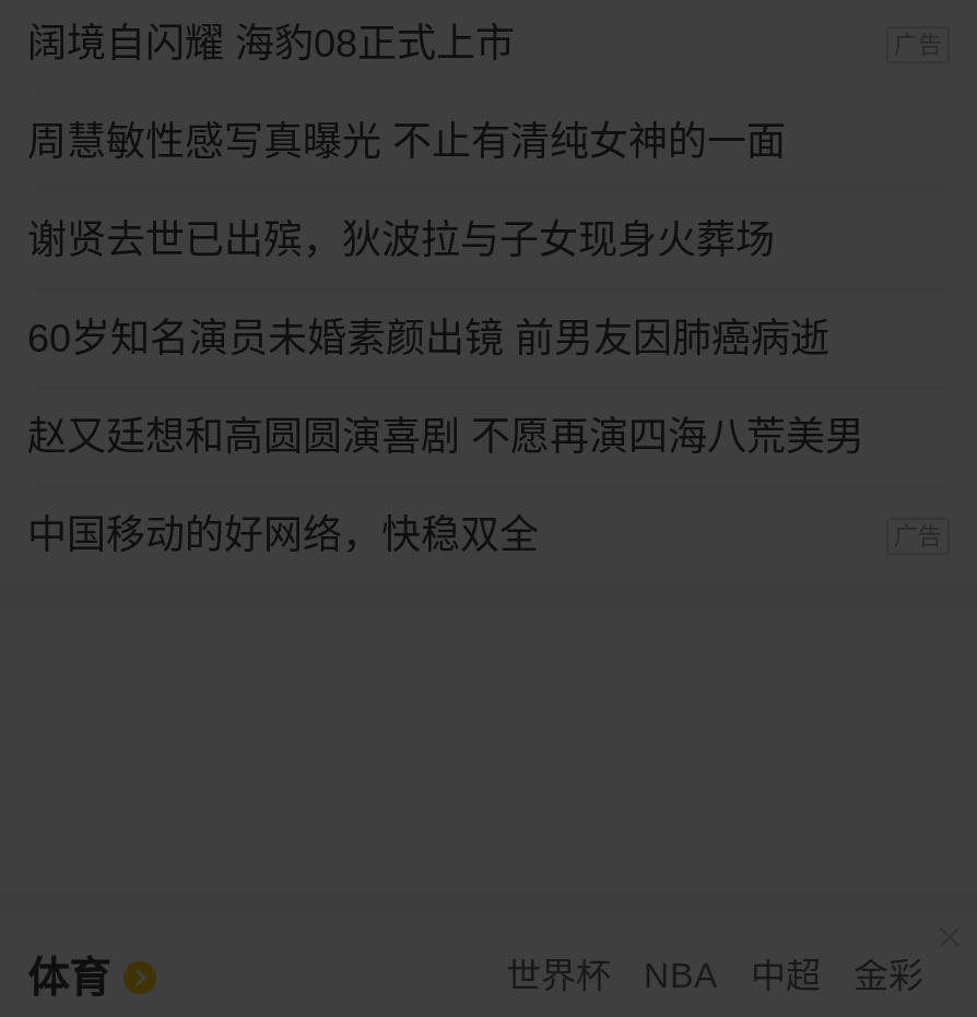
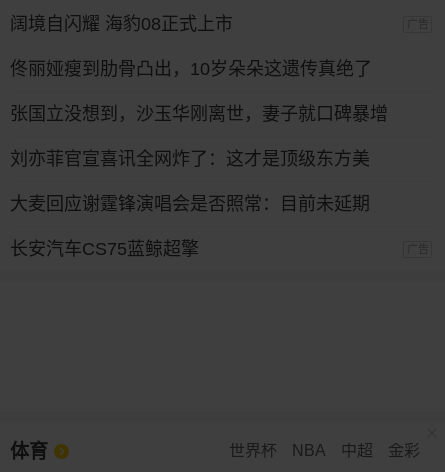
- 周慧敏性感写真曝光 不止有清纯女神的一面
+ 佟丽娅瘦到肋骨凸出，10岁朵朵这遗传真绝了

- 谢贤去世已出殡，狄波拉与子女现身火葬场
+ 张国立没想到，沙玉华刚离世，妻子就口碑暴增

- 60岁知名演员未婚素颜出镜 前男友因肺癌病逝
+ 刘亦菲官宣喜讯全网炸了：这才是顶级东方美

- 赵又廷想和高圆圆演喜剧 不愿再演四海八荒美男
+ 大麦回应谢霆锋演唱会是否照常：目前未延期

- 中国移动的好网络，快稳双全
+ 长安汽车CS75蓝鲸超擎
